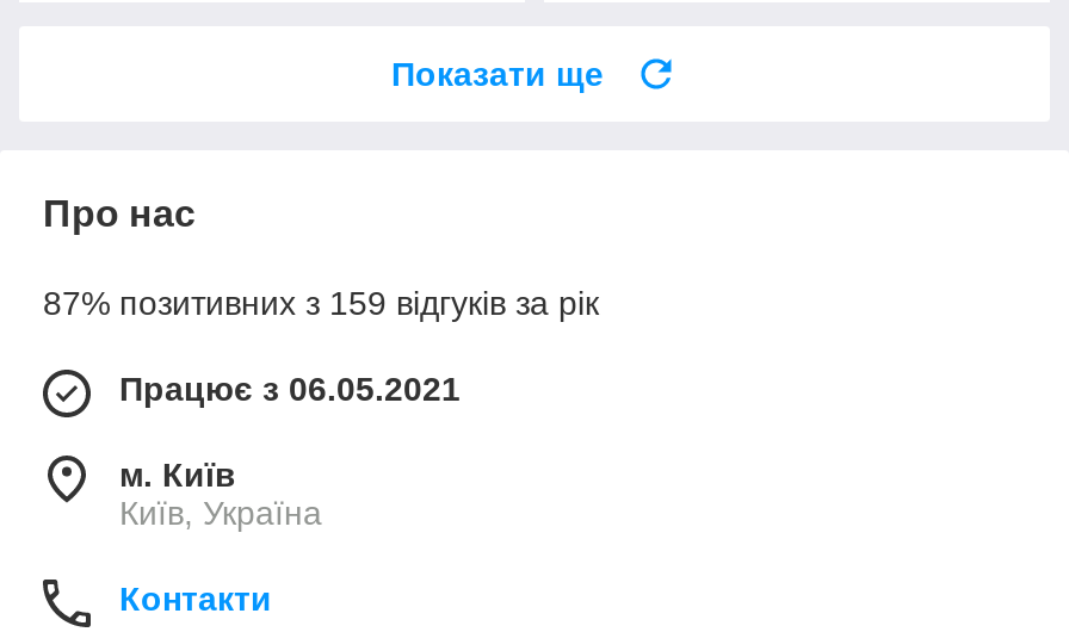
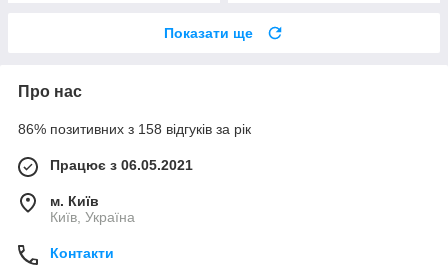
- 87% позитивних з 159 відгуків за рік
+ 86% позитивних з 158 відгуків за рік
